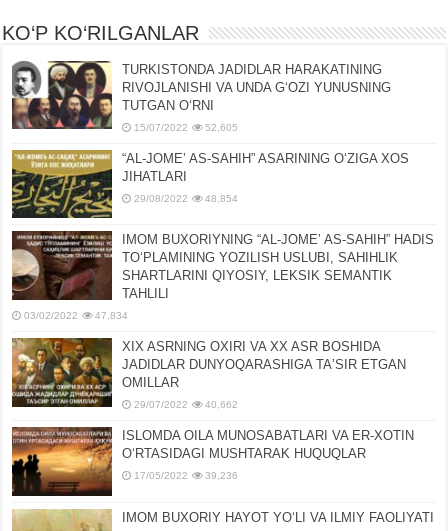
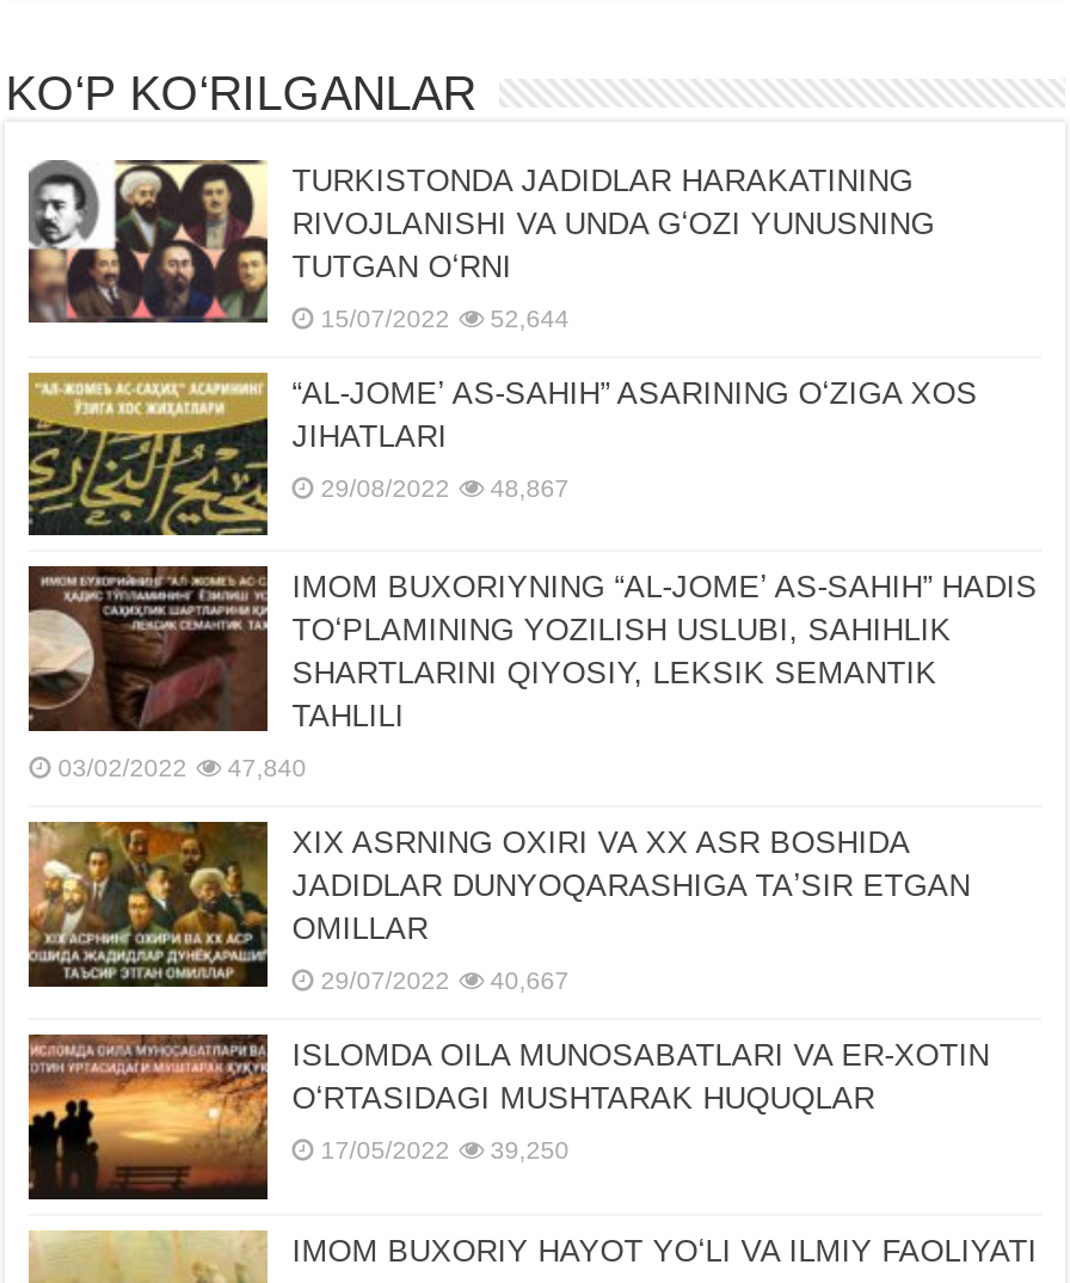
- 15/07/2022 52,605
+ 15/07/2022 52,644

- 29/08/2022 48,854
+ 29/08/2022 48,867

- 03/02/2022 47,834
+ 03/02/2022 47,840

- 29/07/2022 40,662
+ 29/07/2022 40,667

- 17/05/2022 39,236
+ 17/05/2022 39,250
